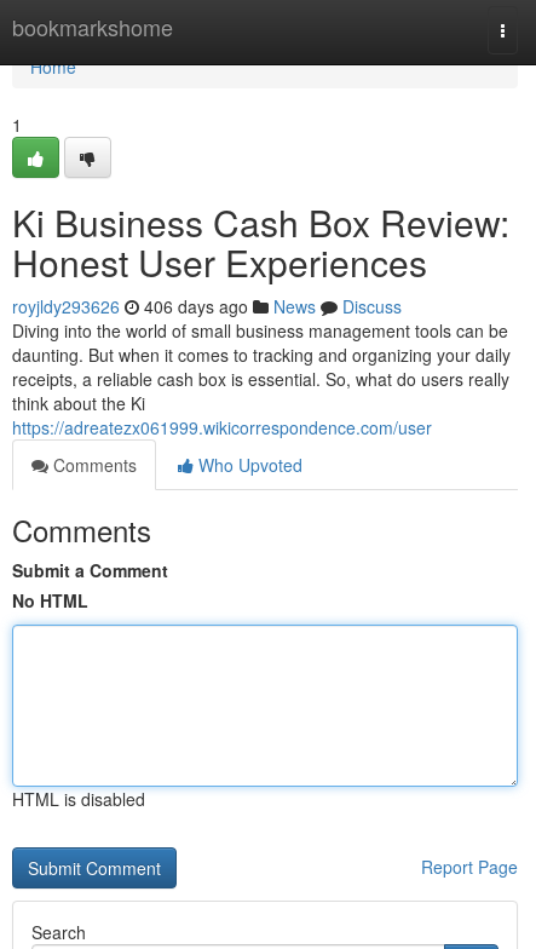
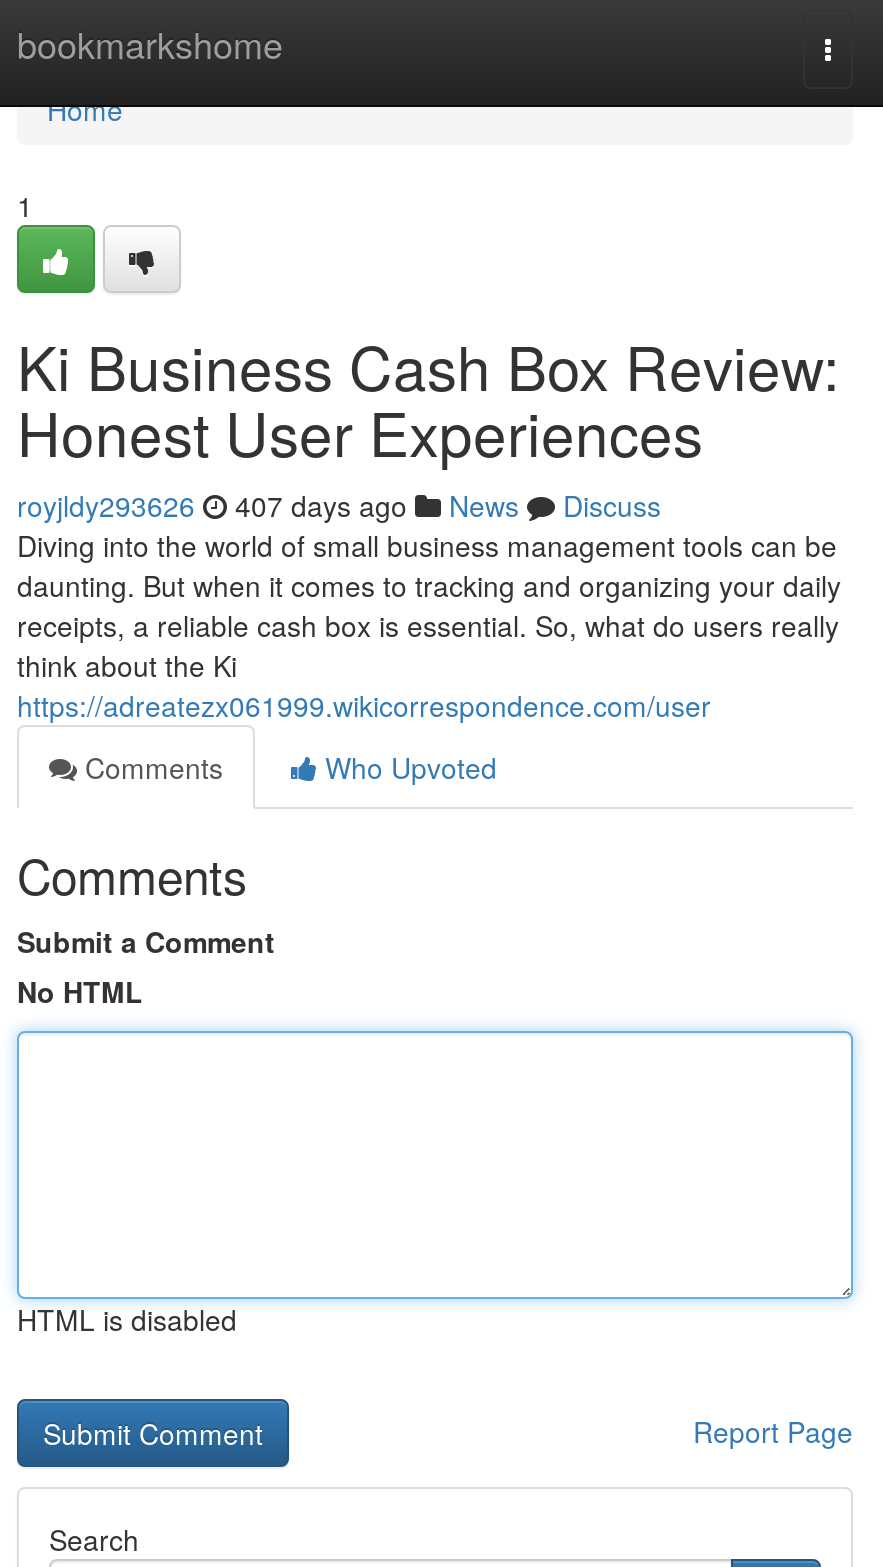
- royjldy293626 406 days ago News Discuss
+ royjldy293626 407 days ago News Discuss
